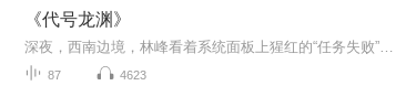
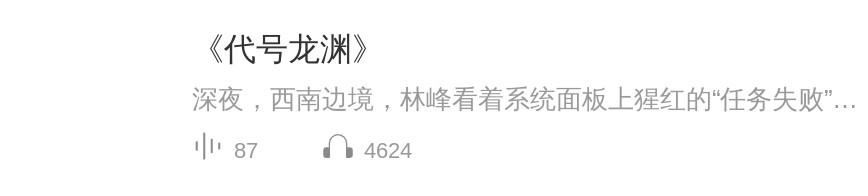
- 4623
+ 4624
